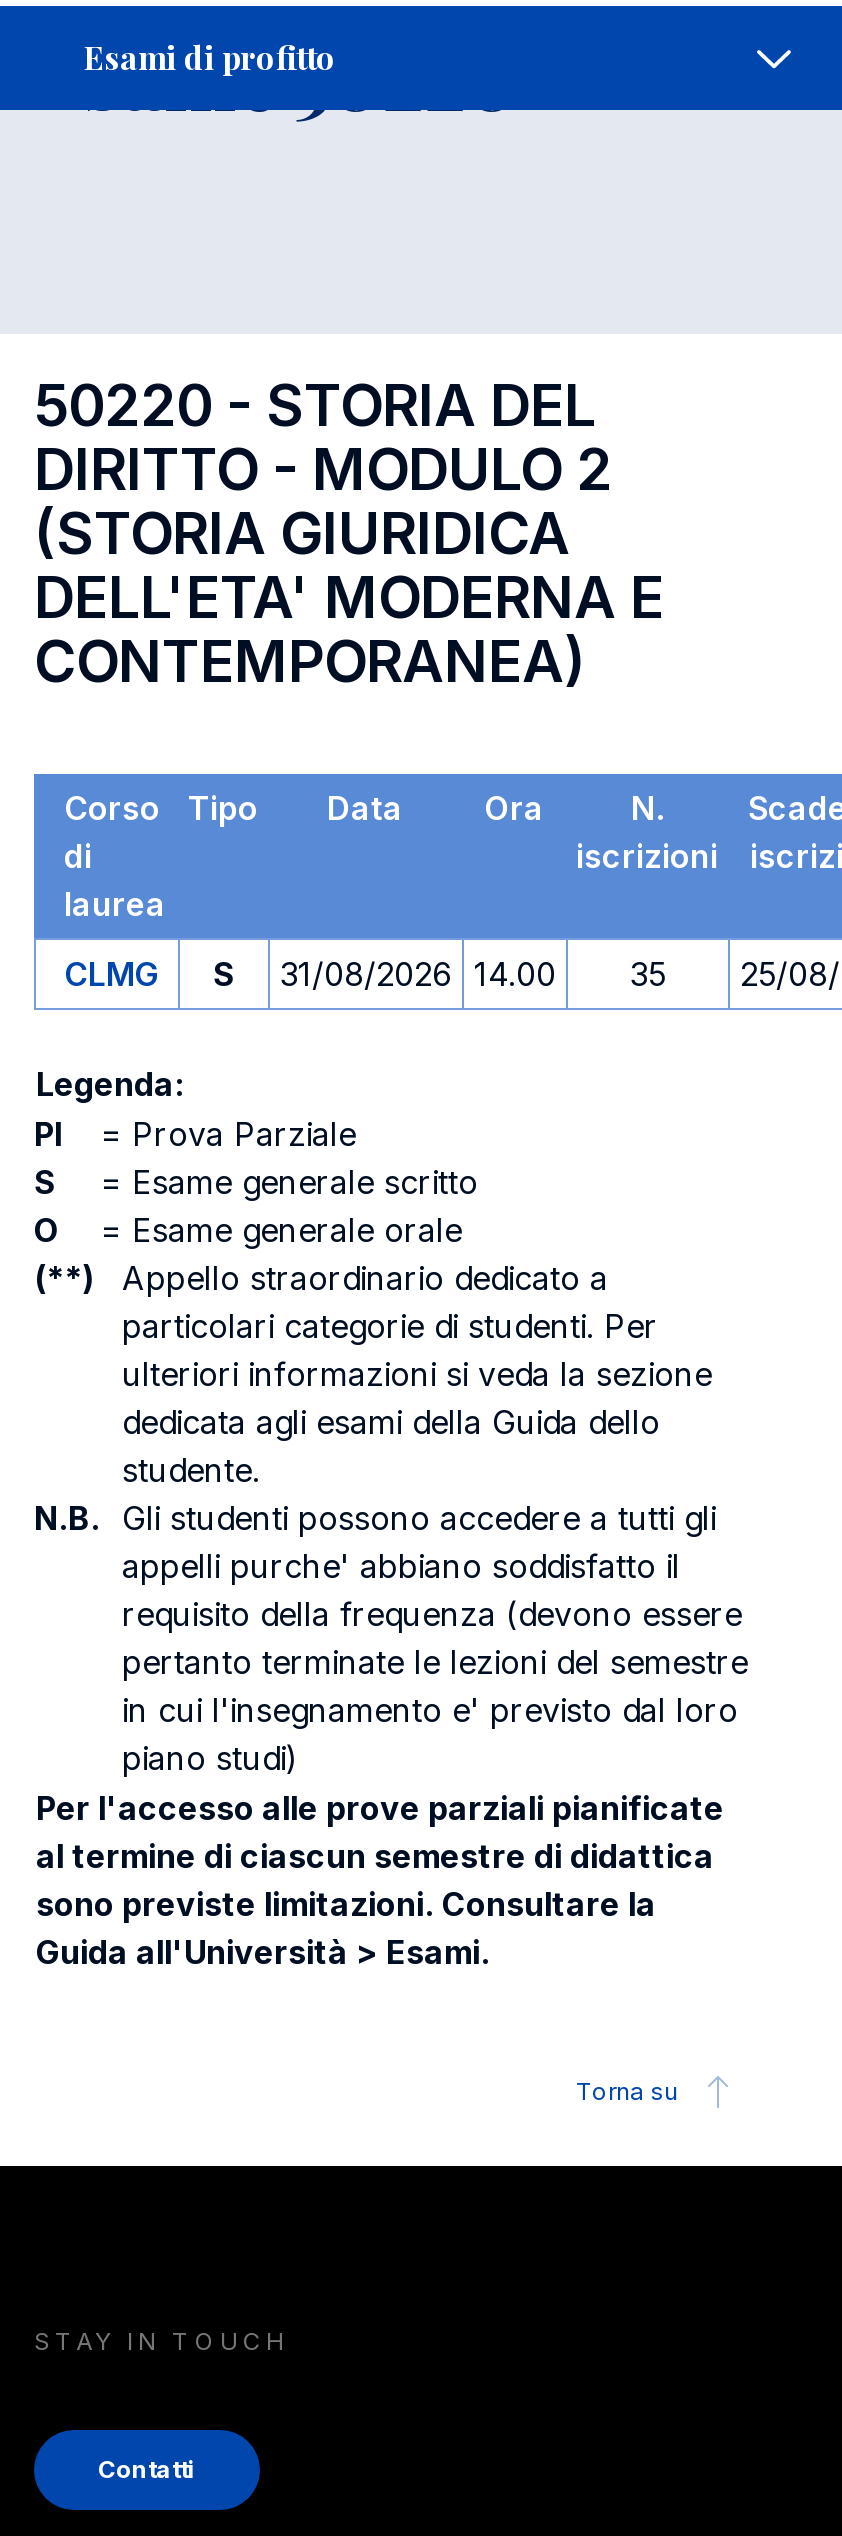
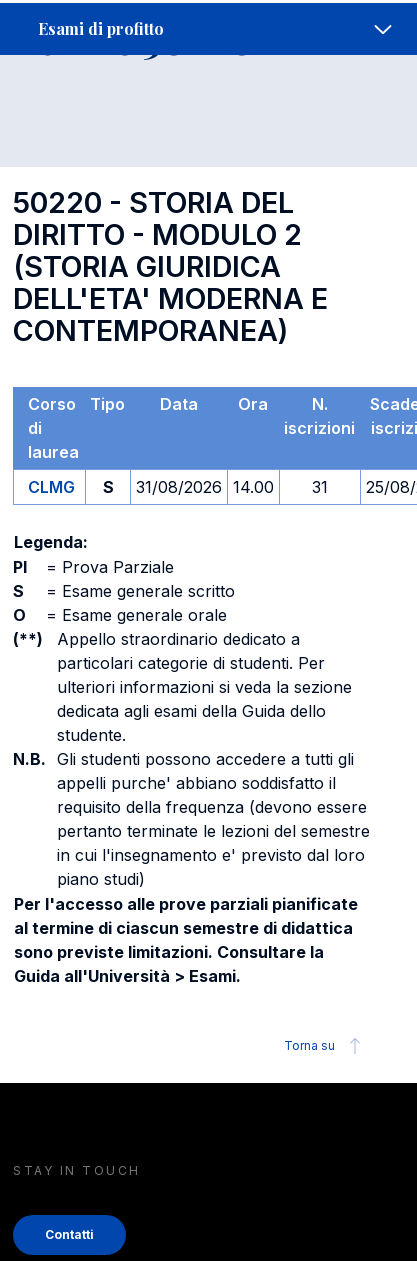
- 35
+ 31
